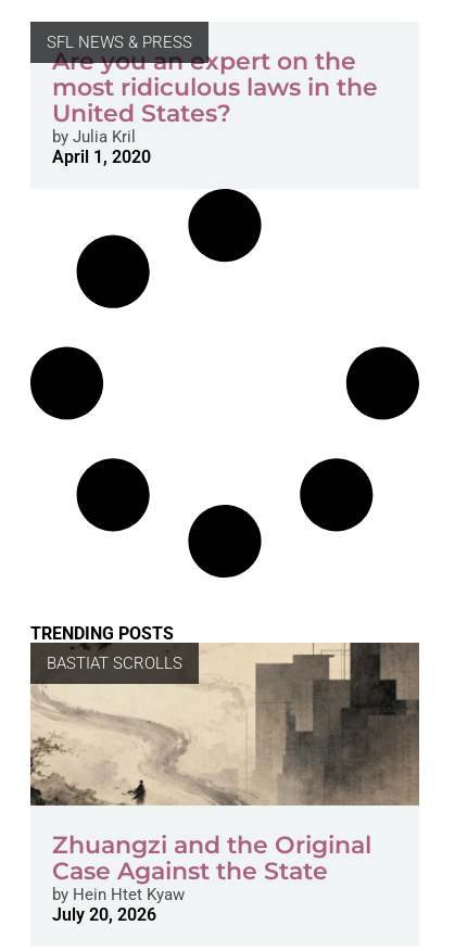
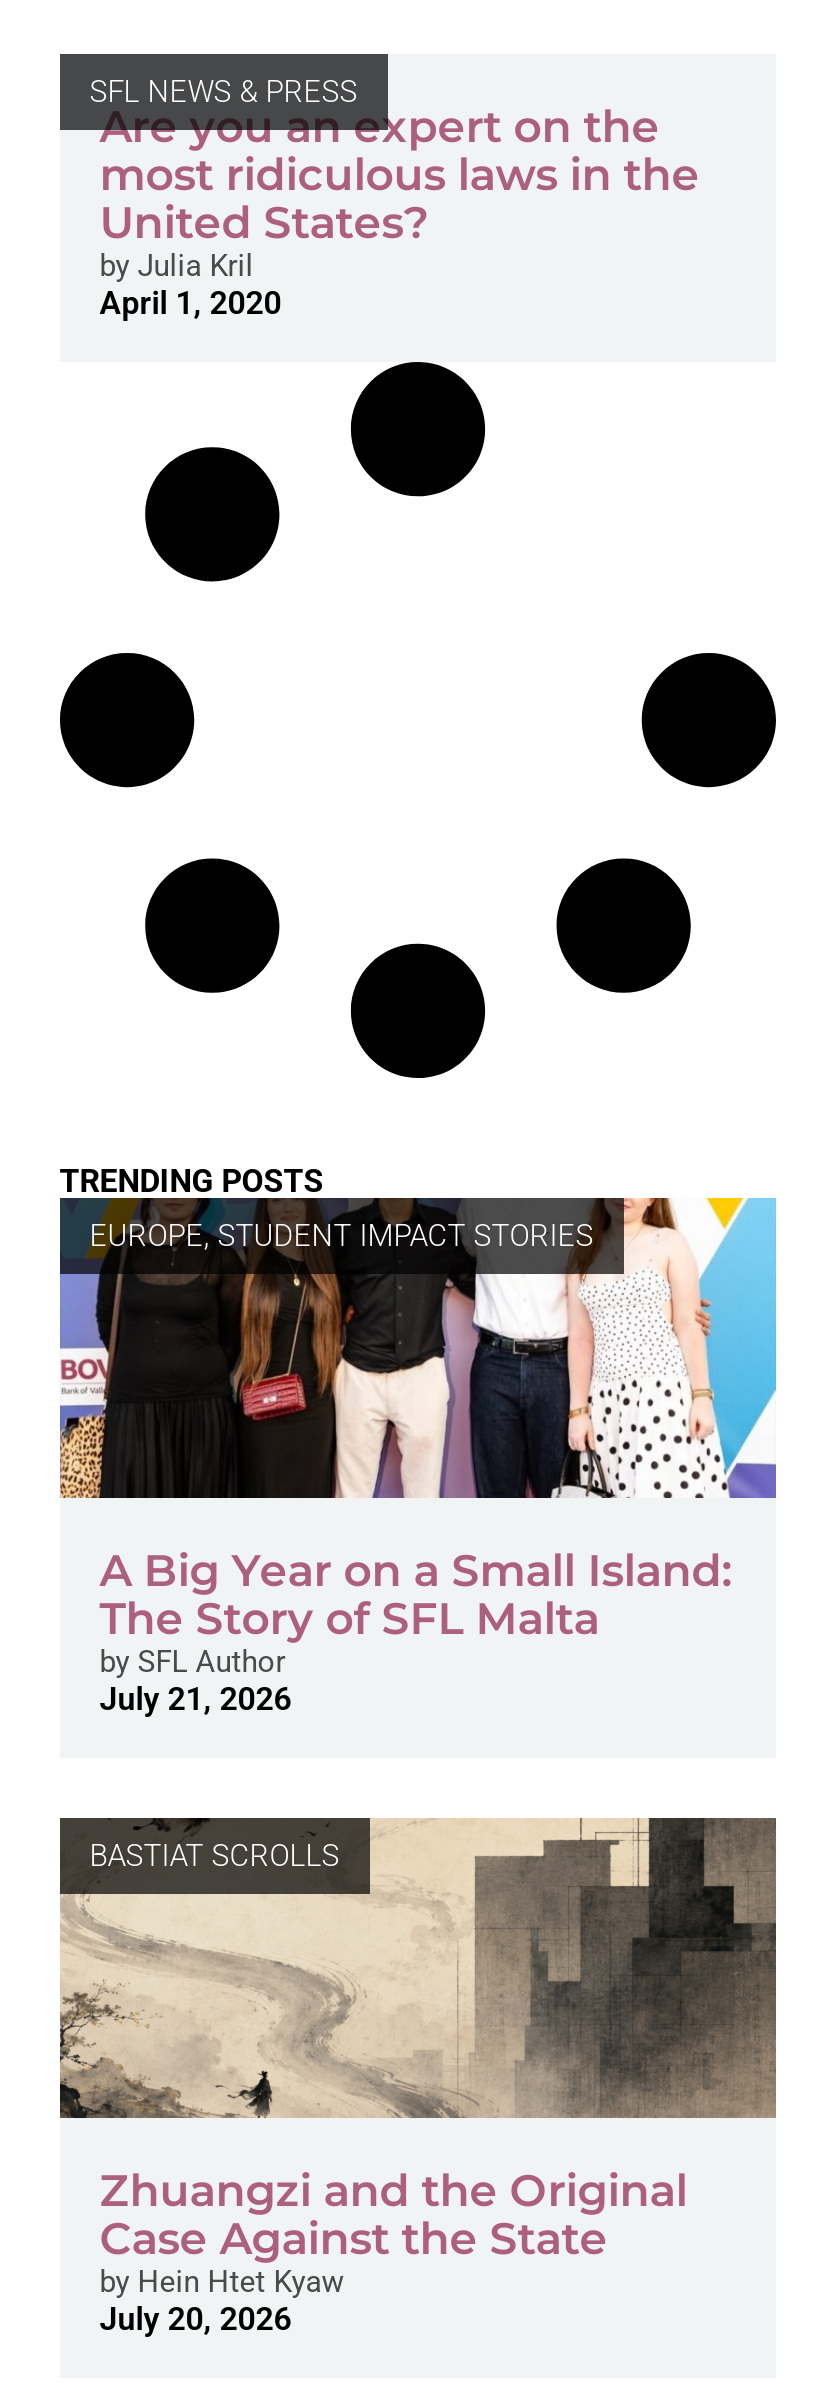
+ [image]
+ EUROPE, STUDENT IMPACT STORIES

+ A Big Year on a Small Island:
+ The Story of SFL Malta
+ by SFL Author
+ July 21, 2026
